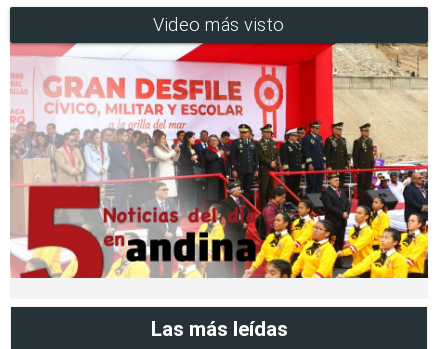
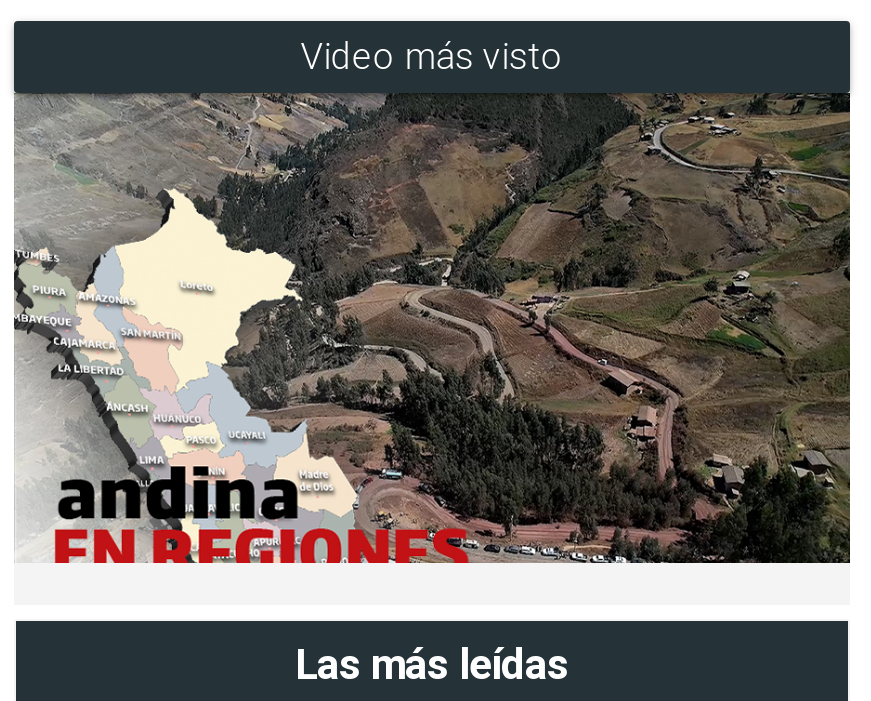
- [image]
+ [image]
